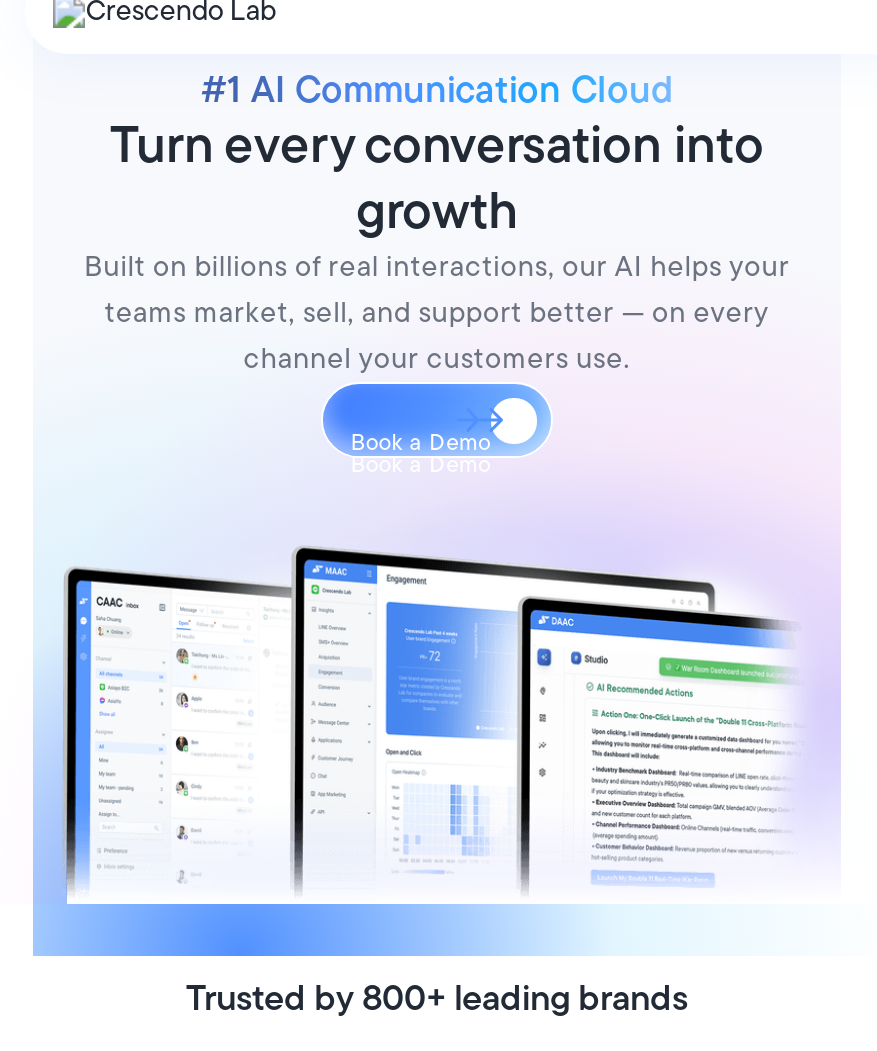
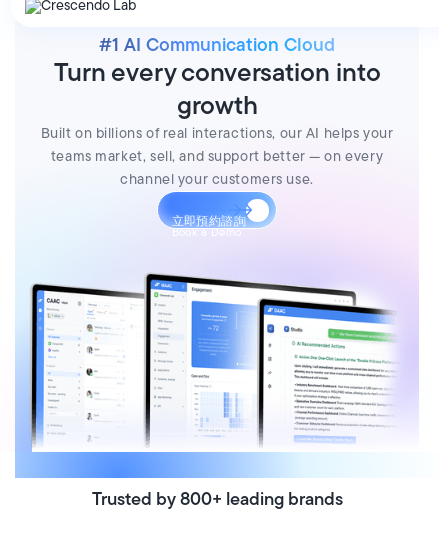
- Book a Demo
+ 立即預約諮詢
